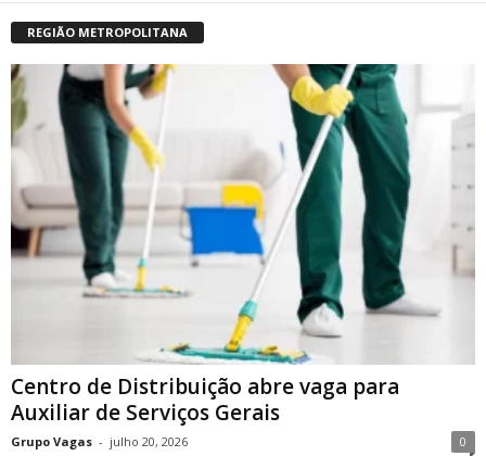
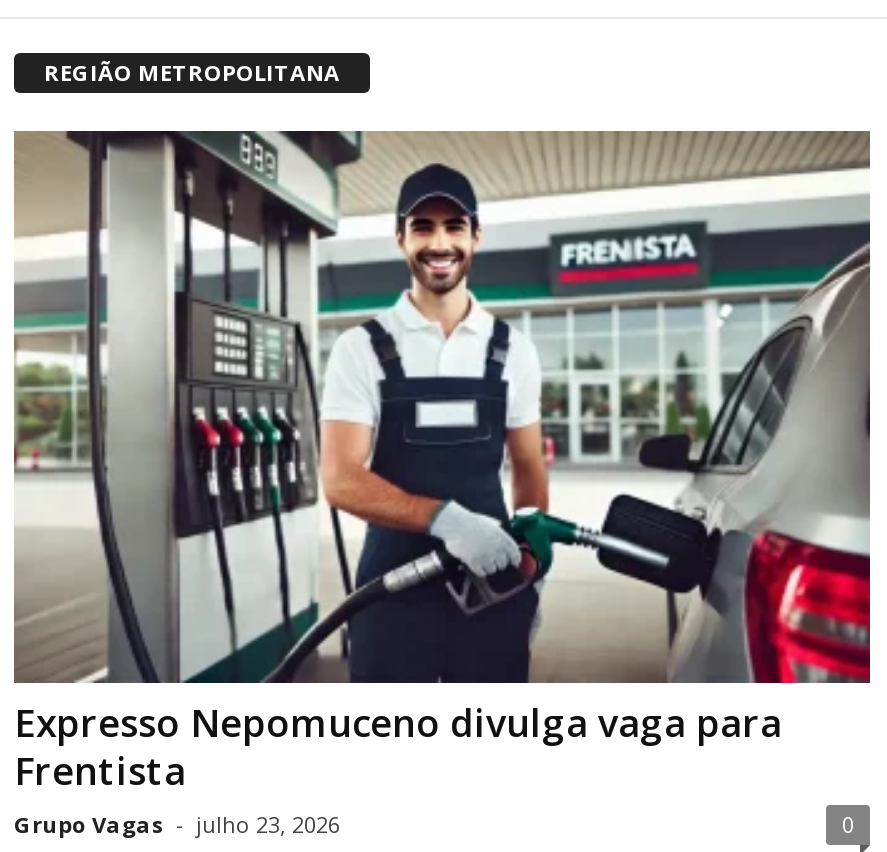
- [image]
- Centro de Distribuição abre vaga para
- Auxiliar de Serviços Gerais
- Grupo Vagas - julho 20, 2026
+ [image]
+ Expresso Nepomuceno divulga vaga para
+ Frentista
+ Grupo Vagas - julho 23, 2026
